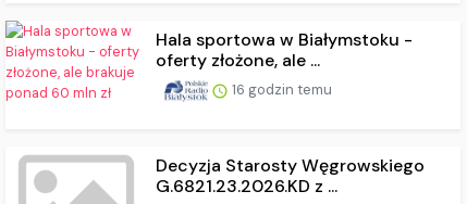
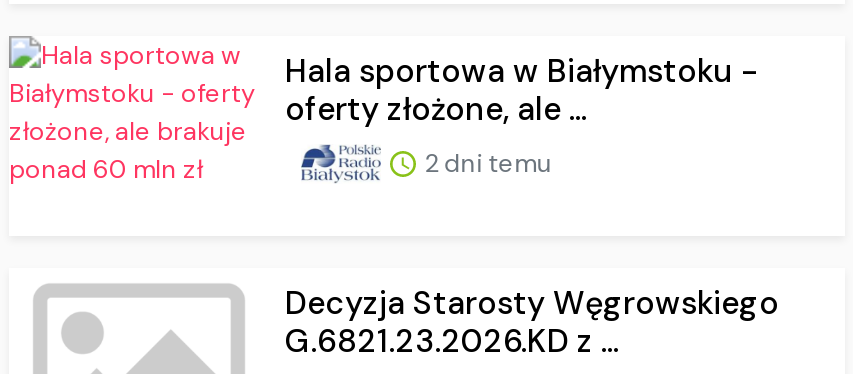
- 16 godzin temu
+ 2 dni temu
